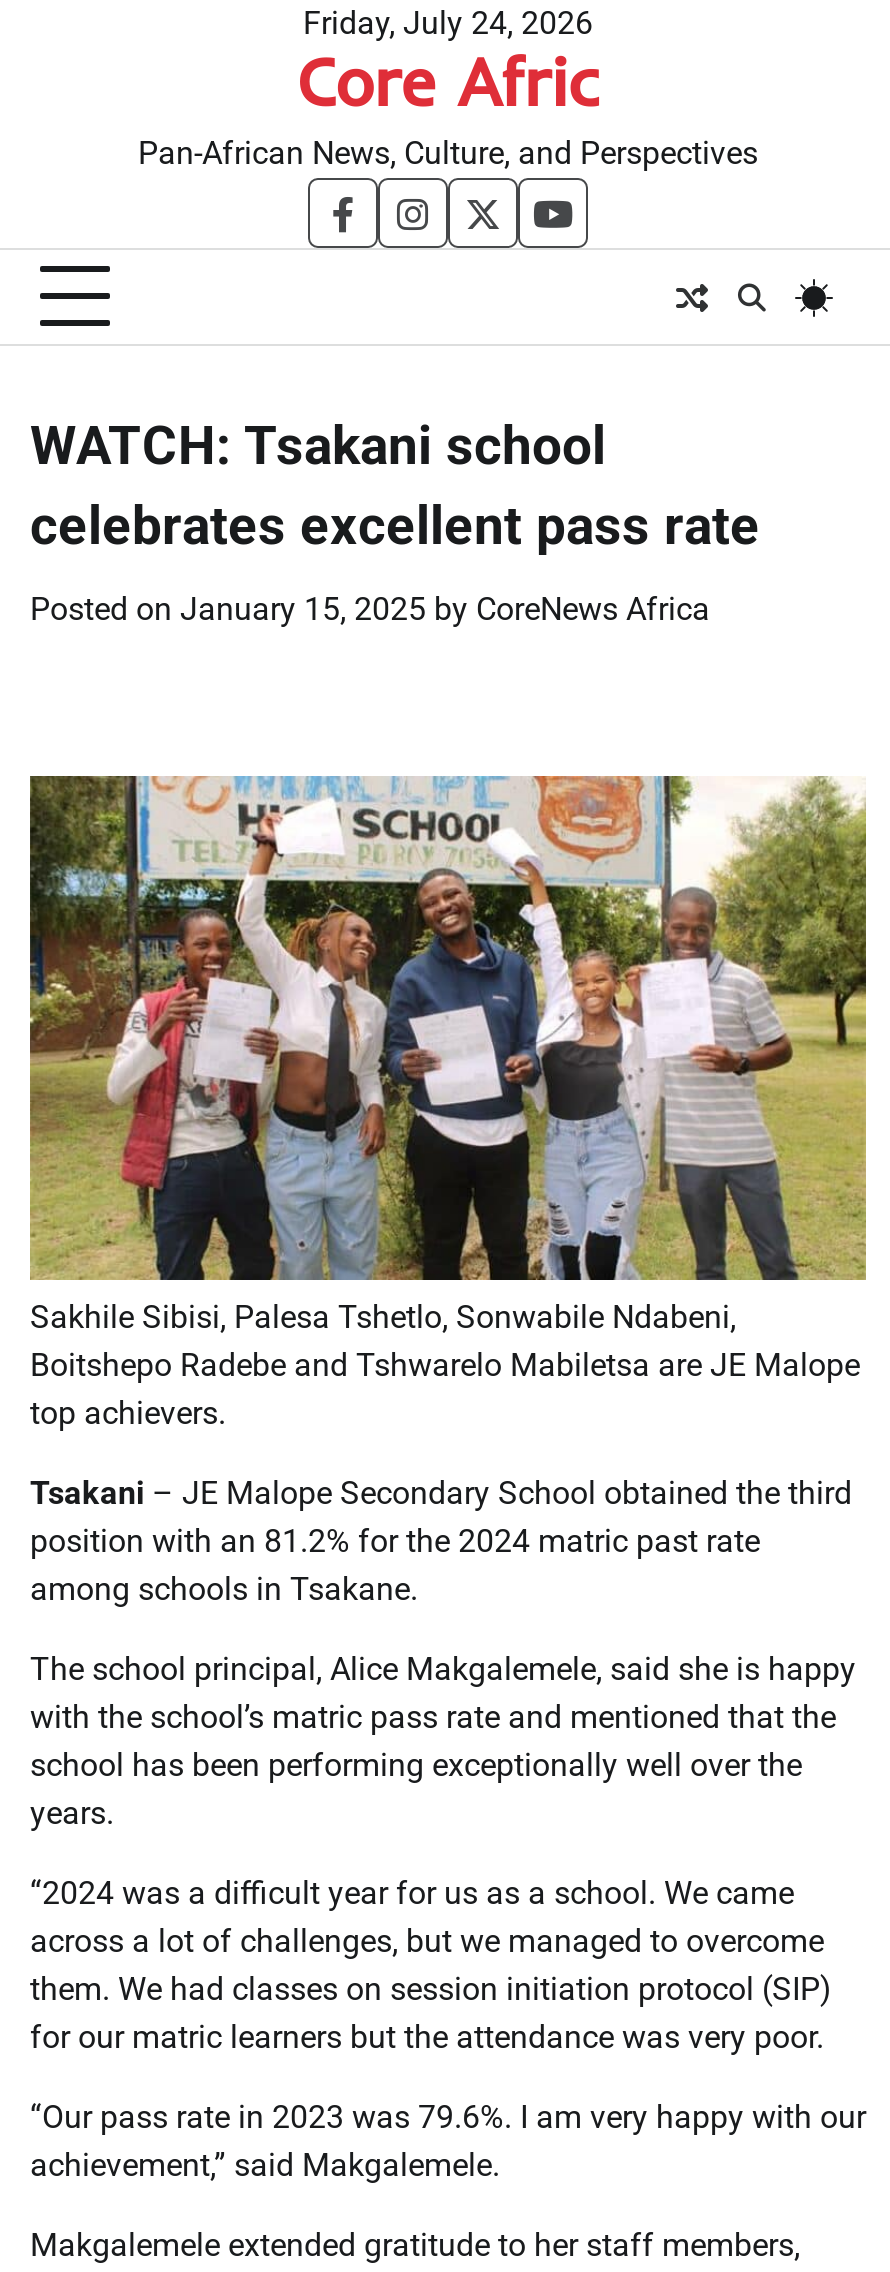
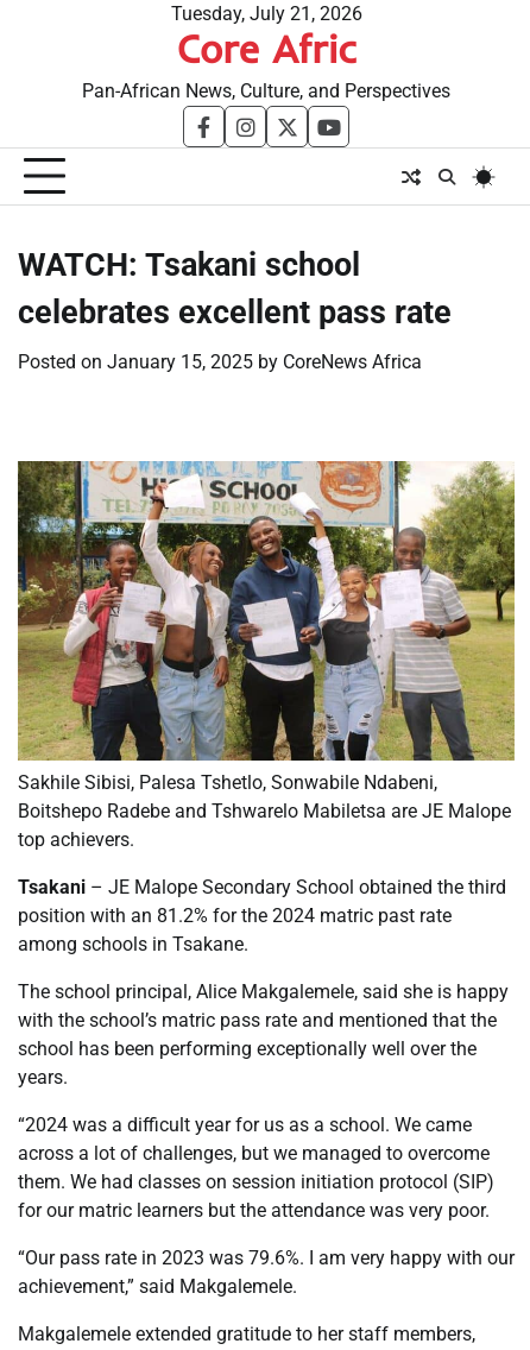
- Friday, July 24, 2026
+ Tuesday, July 21, 2026
